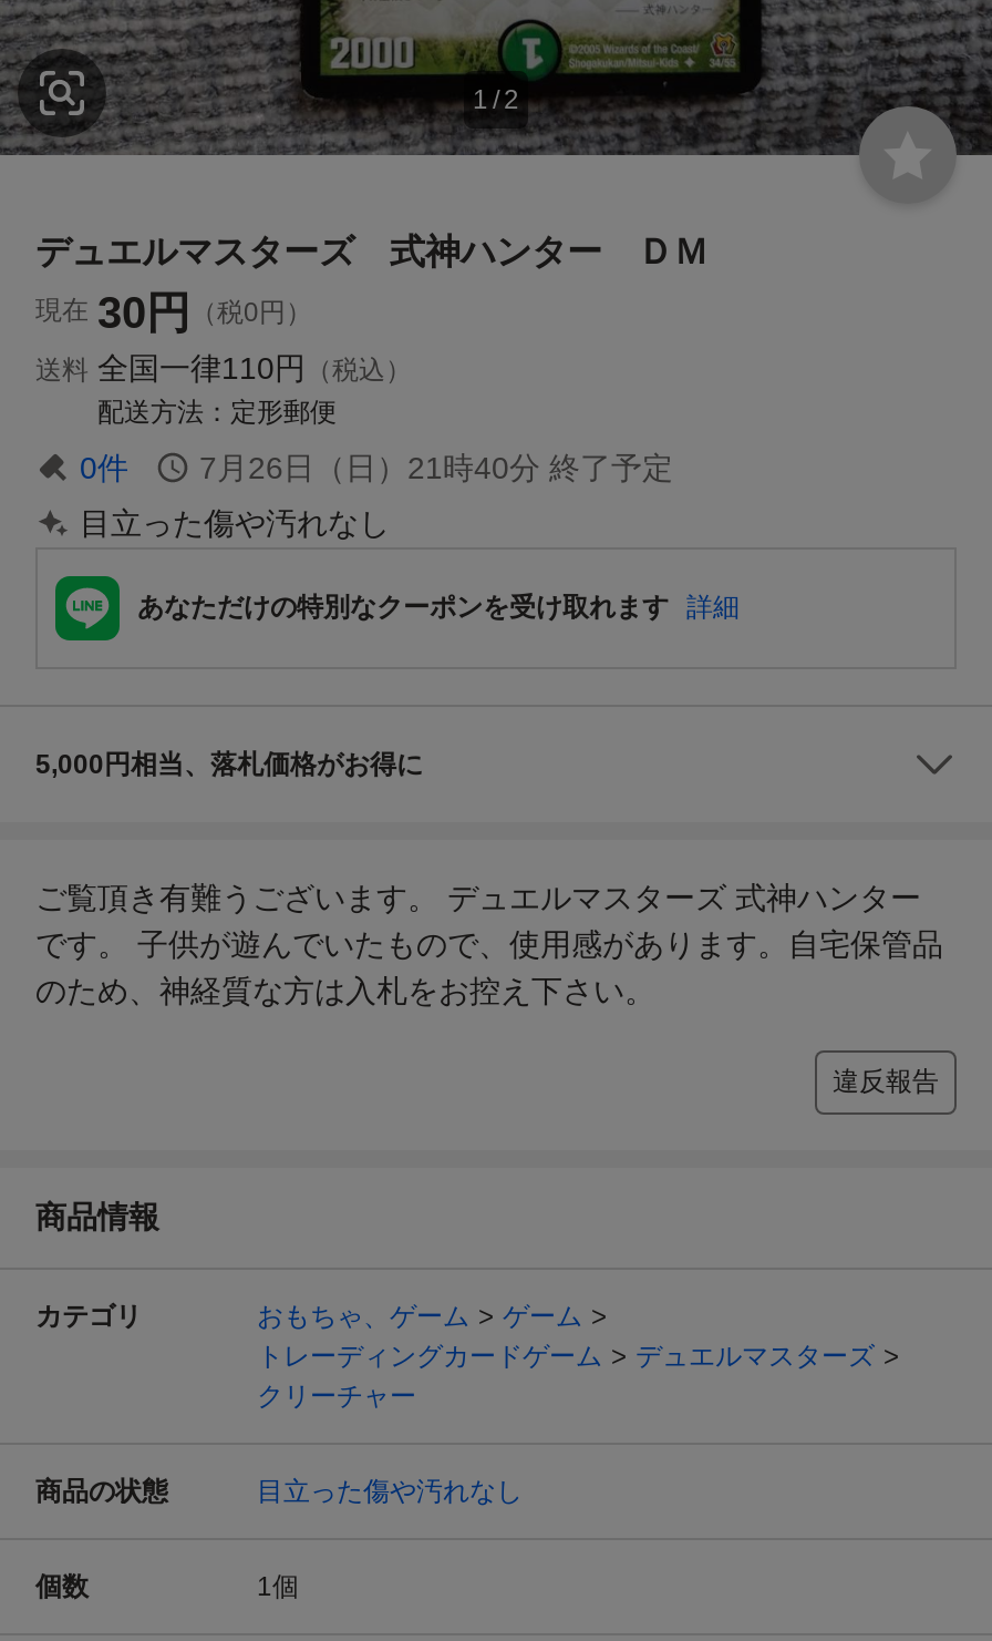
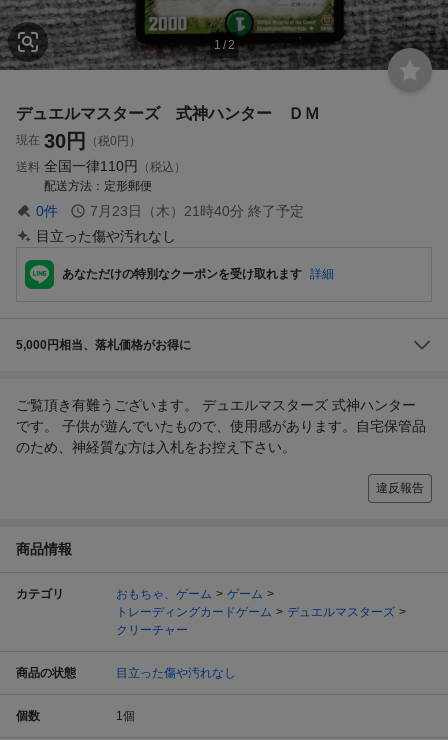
- 7月26日（日）21時40分 終了予定
+ 7月23日（木）21時40分 終了予定
